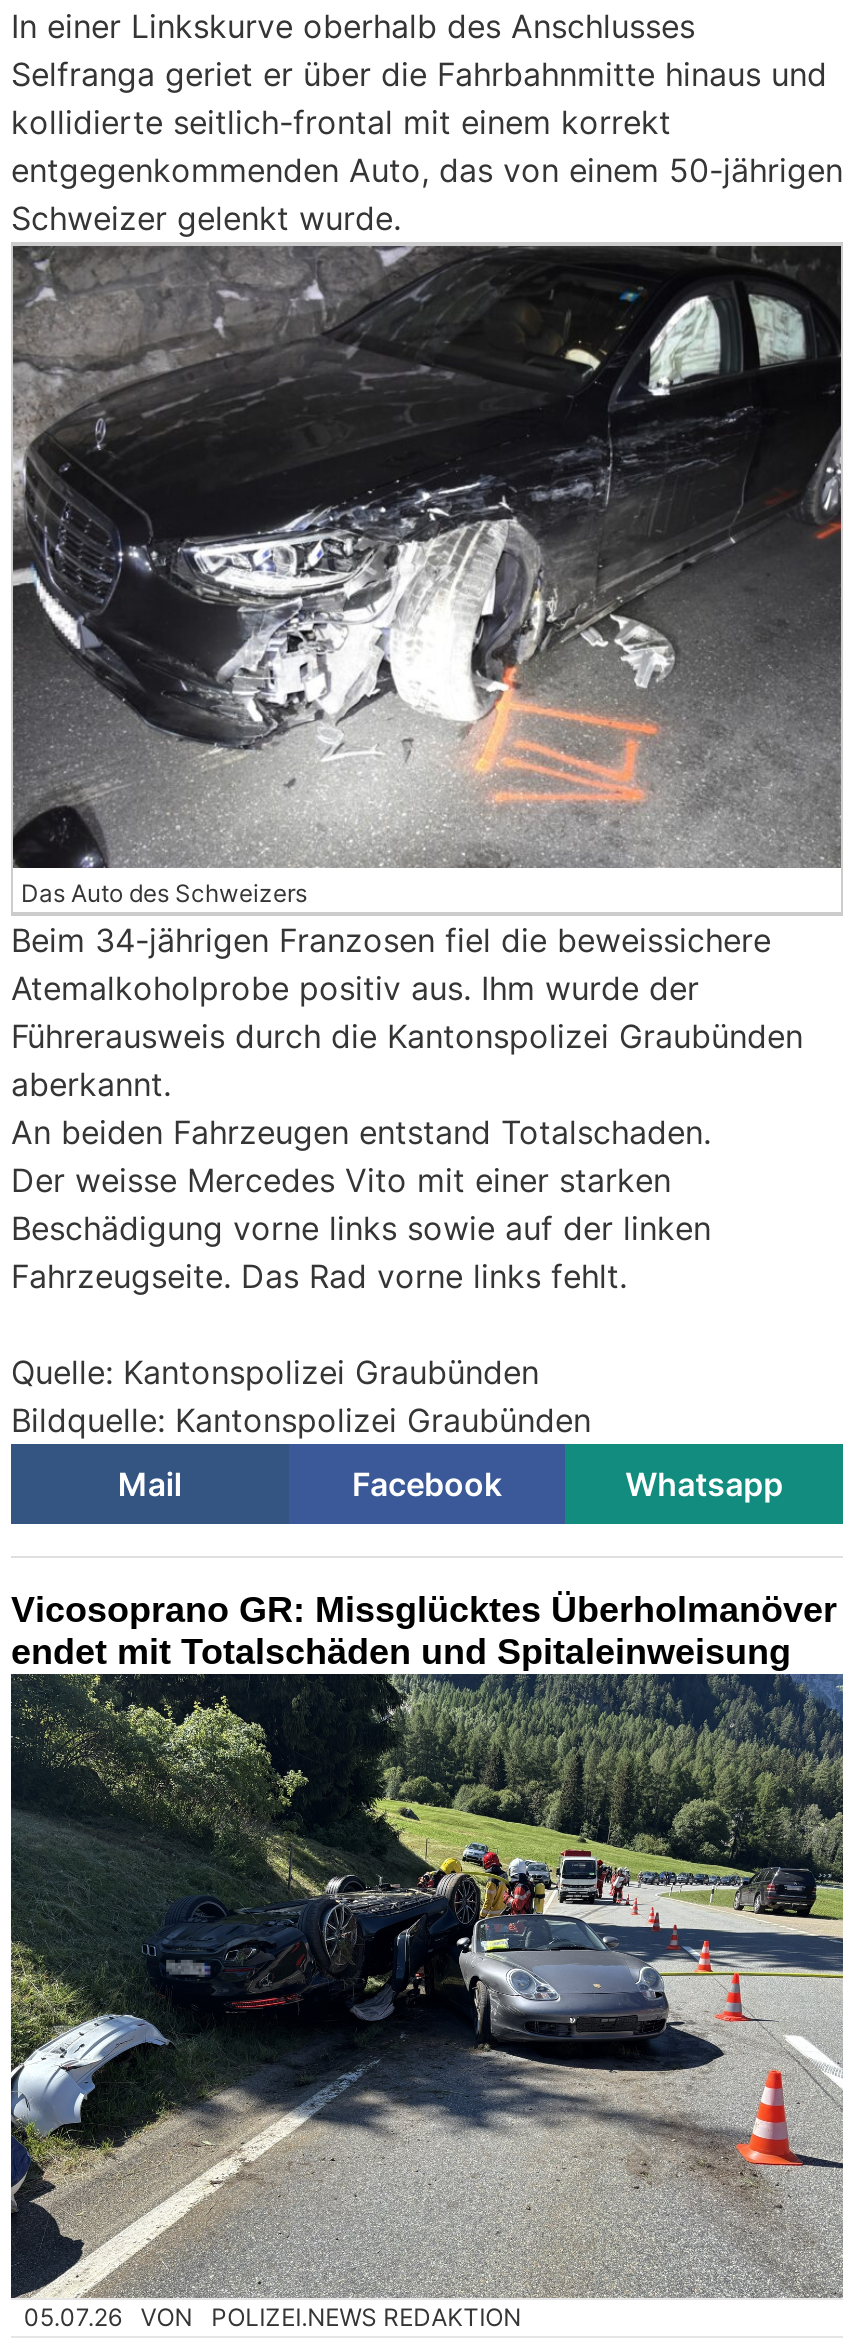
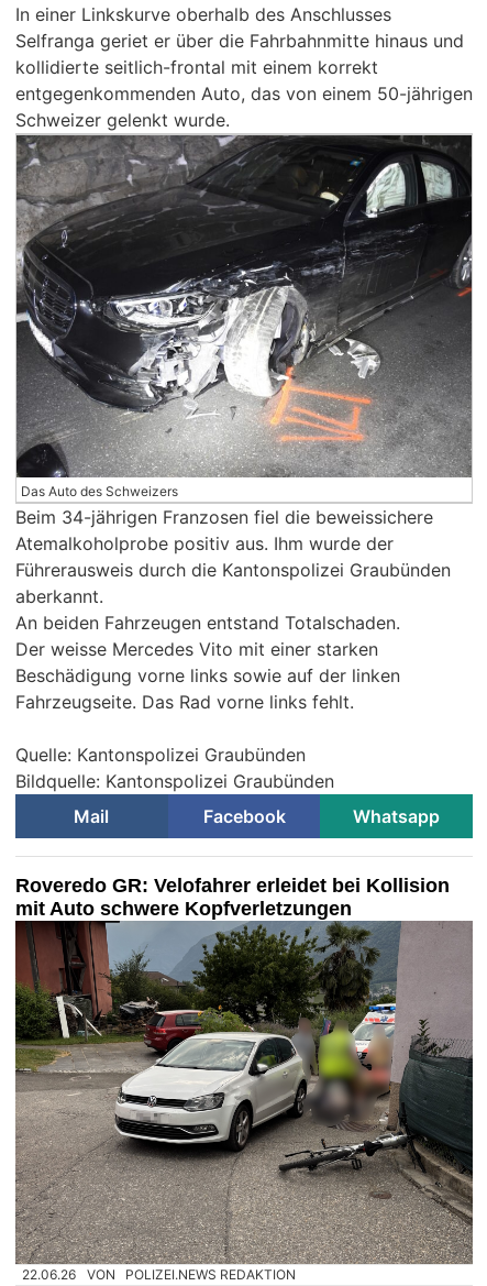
- Vicosoprano GR: Missglücktes Überholmanöver
- endet mit Totalschäden und Spitaleinweisung
+ Roveredo GR: Velofahrer erleidet bei Kollision
+ mit Auto schwere Kopfverletzungen

- [image]
- 05.07.26 VON POLIZEI.NEWS REDAKTION
+ [image]
+ 22.06.26 VON POLIZEI.NEWS REDAKTION
